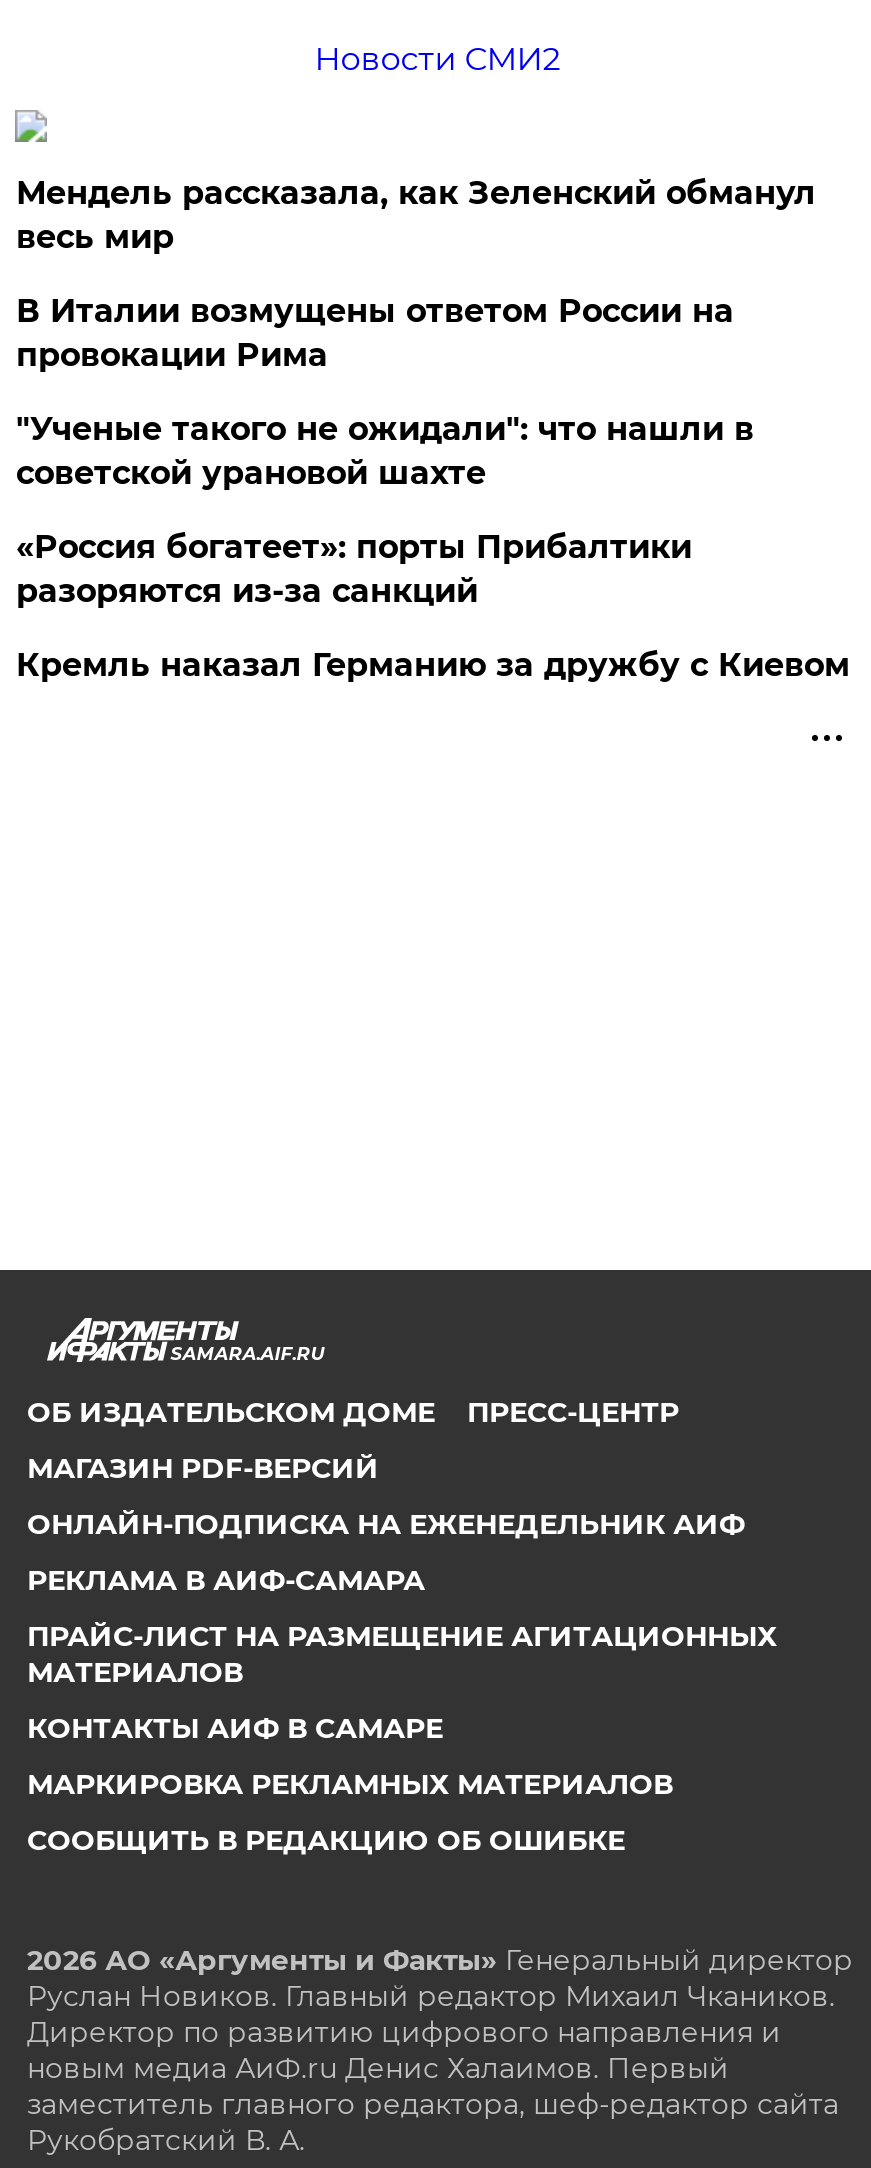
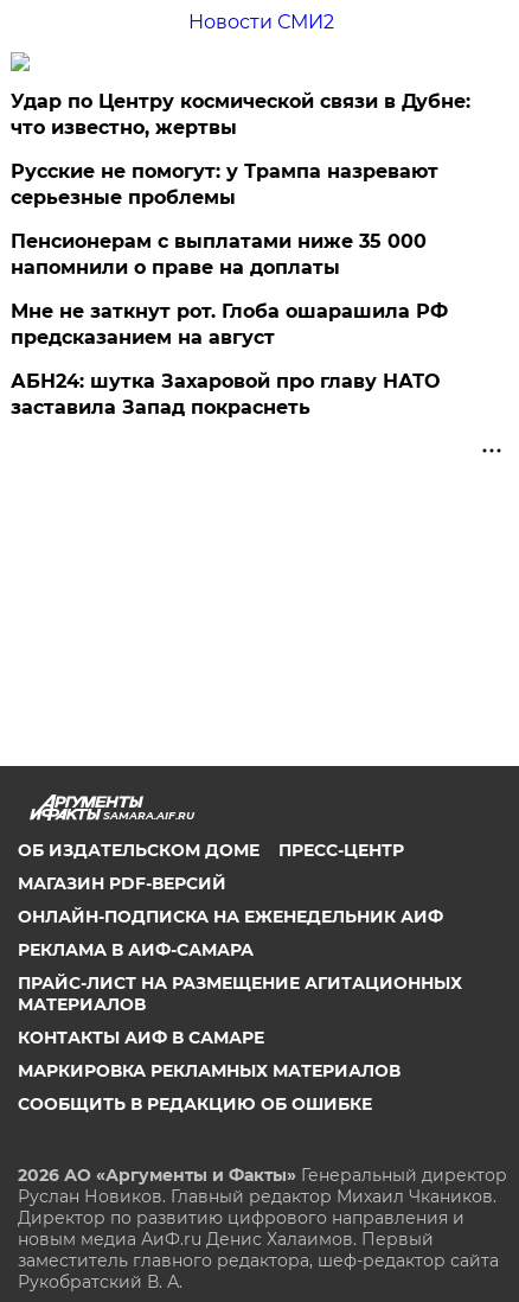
- Мендель рассказала, как Зеленский обманул
- весь мир
+ Удар по Центру космической связи в Дубне:
+ что известно, жертвы

- В Италии возмущены ответом России на
- провокации Рима
+ Русские не помогут: у Трампа назревают
+ серьезные проблемы

- "Ученые такого не ожидали": что нашли в
- советской урановой шахте
+ Пенсионерам с выплатами ниже 35 000
+ напомнили о праве на доплаты

- «Россия богатеет»: порты Прибалтики
- разоряются из-за санкций
+ Мне не заткнут рот. Глоба ошарашила РФ
+ предсказанием на август

- Кремль наказал Германию за дружбу с Киевом
+ АБН24: шутка Захаровой про главу НАТО
+ заставила Запад покраснеть
